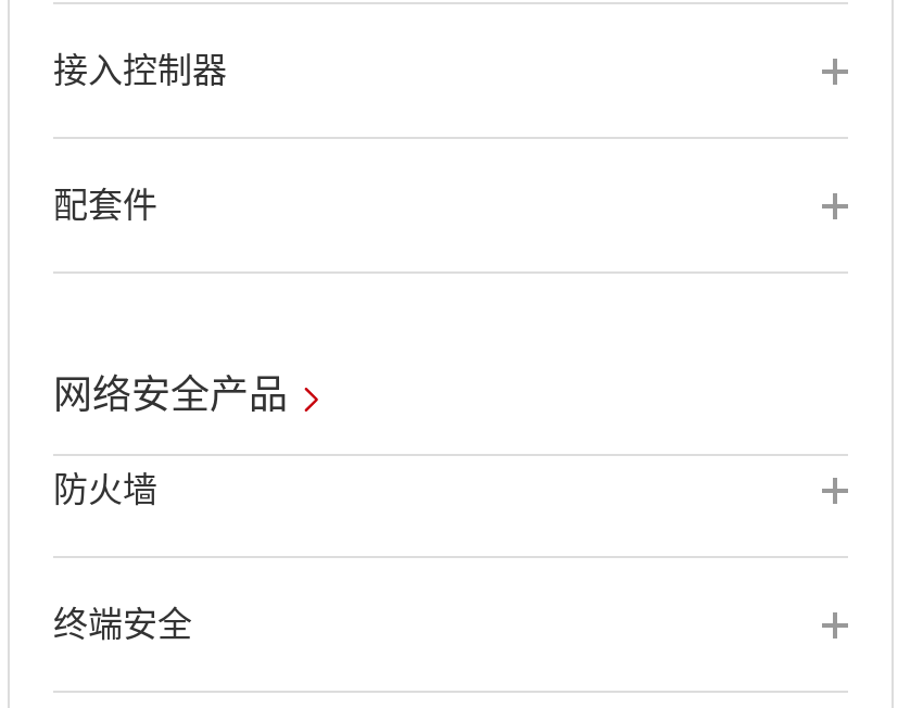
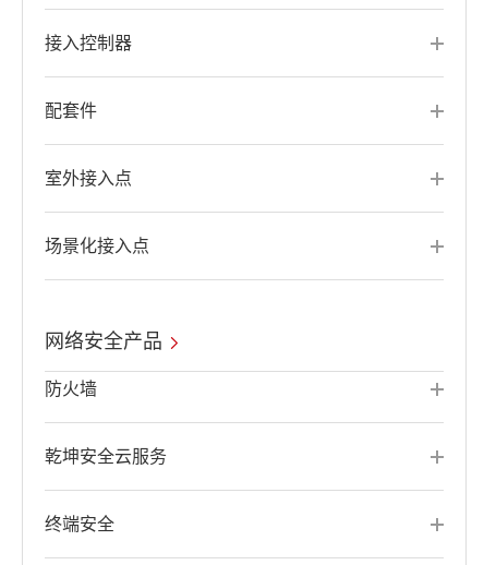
+ 室外接入点

+ 场景化接入点

+ 乾坤安全云服务
